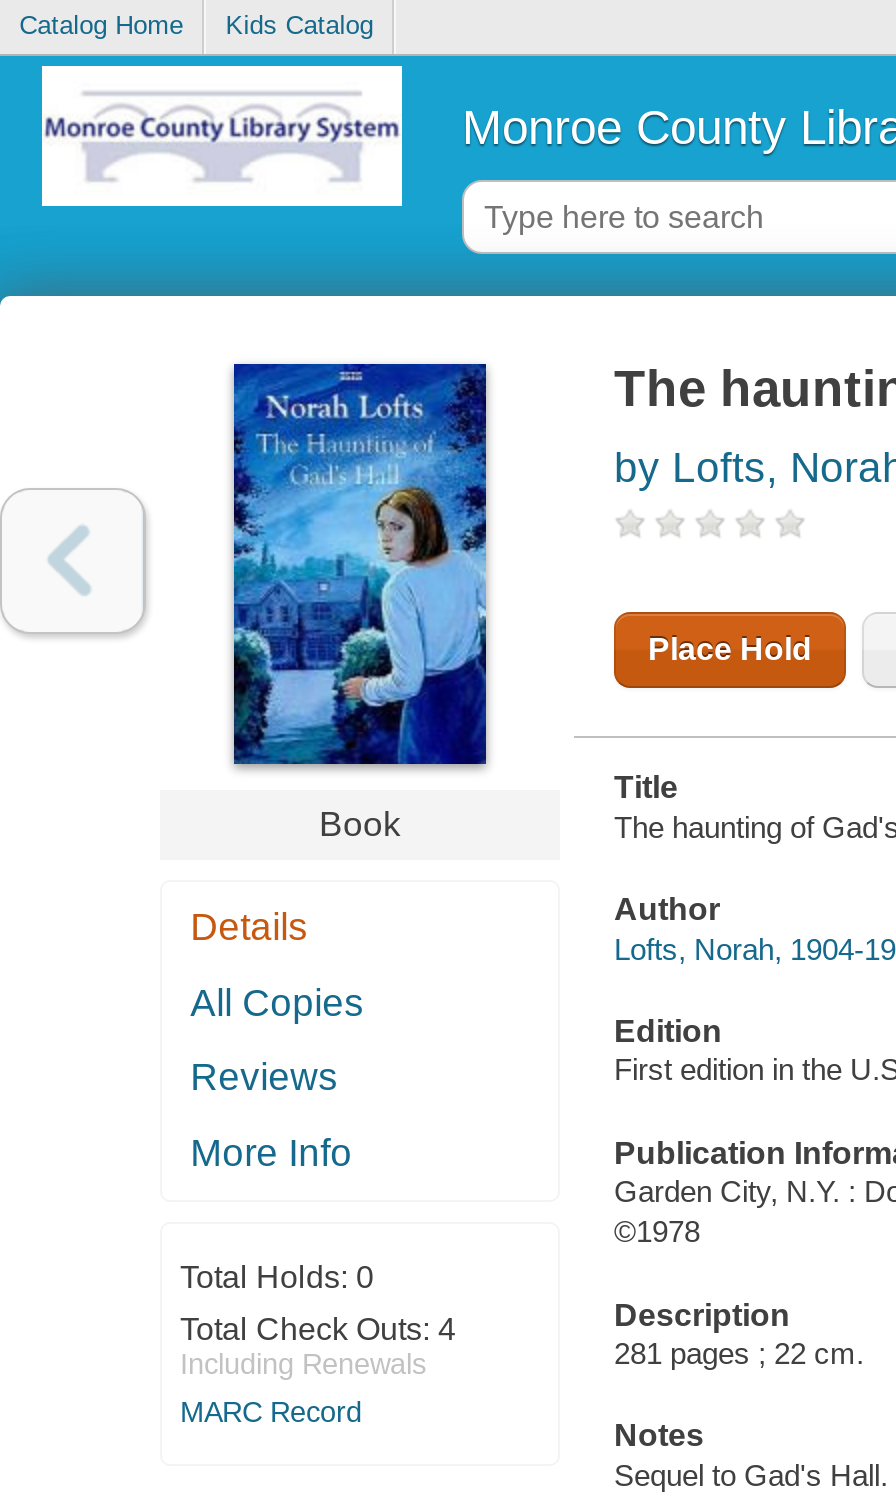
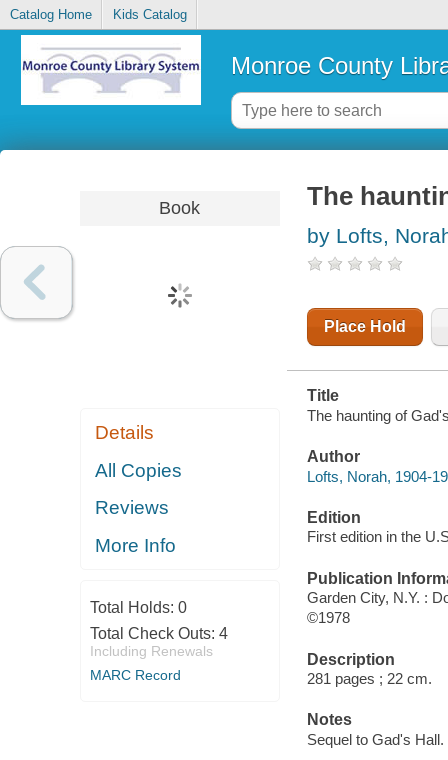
- [image]

moved up: Book

moved up: Details | All Copies | Reviews | More Info | Total Holds: 0 | Total Check Outs: 4 | Including Renewals | MARC Record
